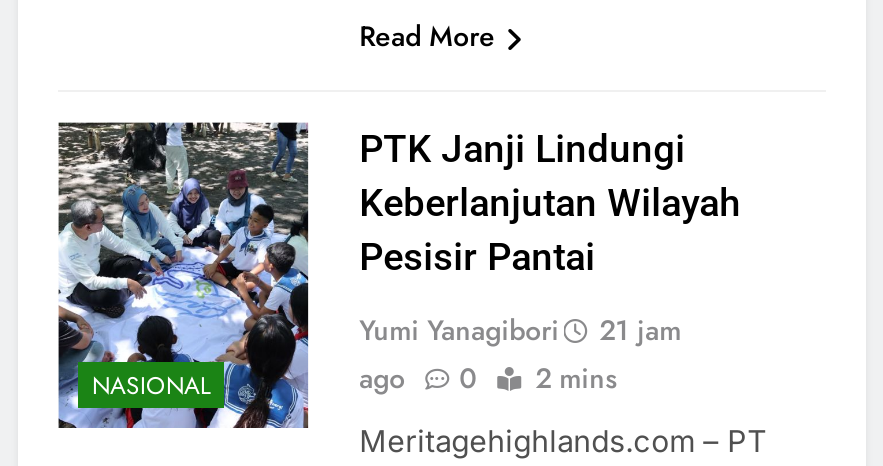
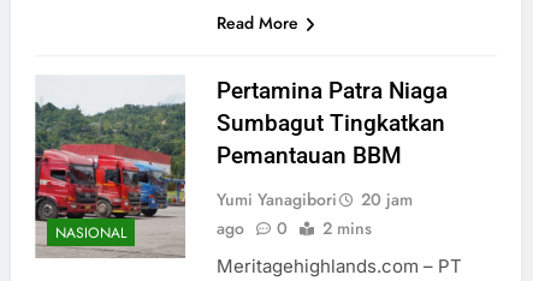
- [image]
- PTK Janji Lindungi
- Keberlanjutan Wilayah
- Pesisir Pantai
+ [image]
+ Pertamina Patra Niaga
+ Sumbagut Tingkatkan
+ Pemantauan BBM

- Yumi Yanagibori 21 jam
+ Yumi Yanagibori 20 jam
